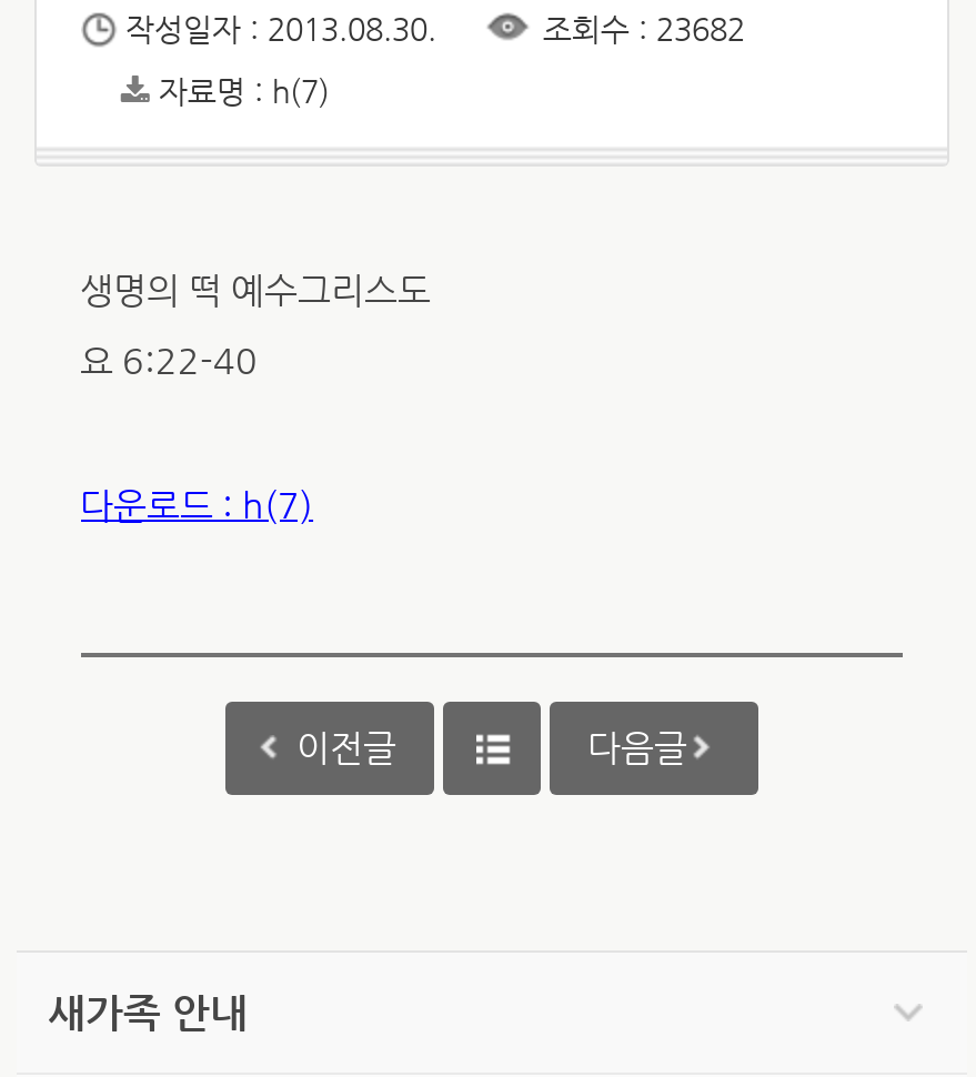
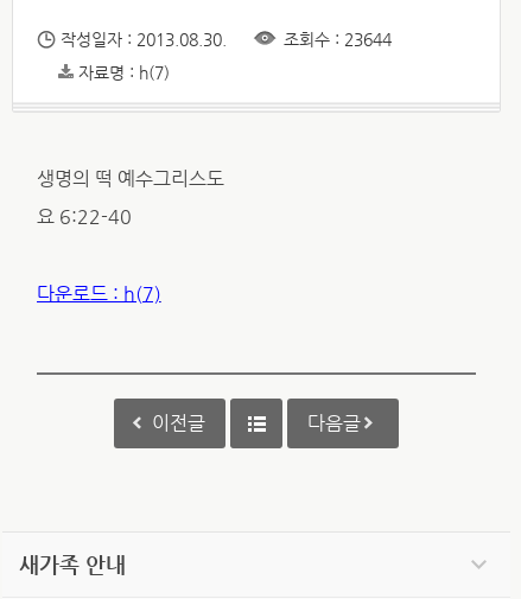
- 조회수 : 23682
+ 조회수 : 23644
